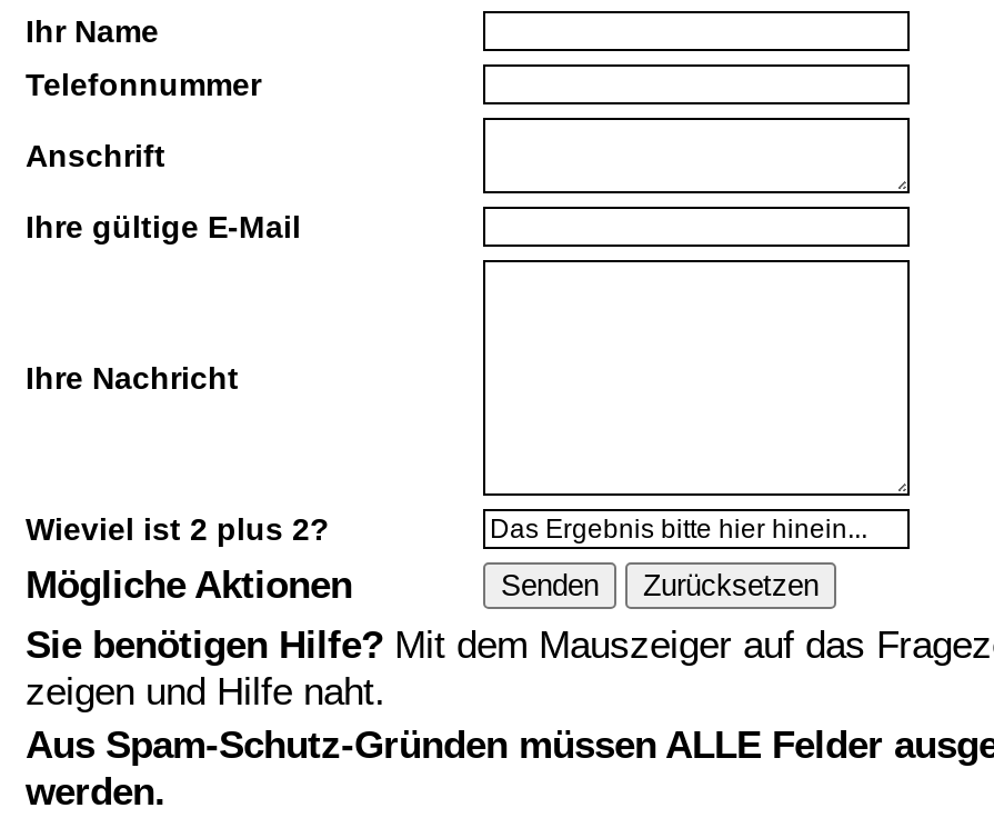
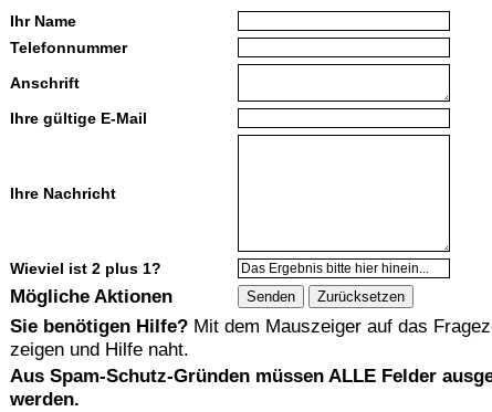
- Wieviel ist 2 plus 2?
+ Wieviel ist 2 plus 1?
